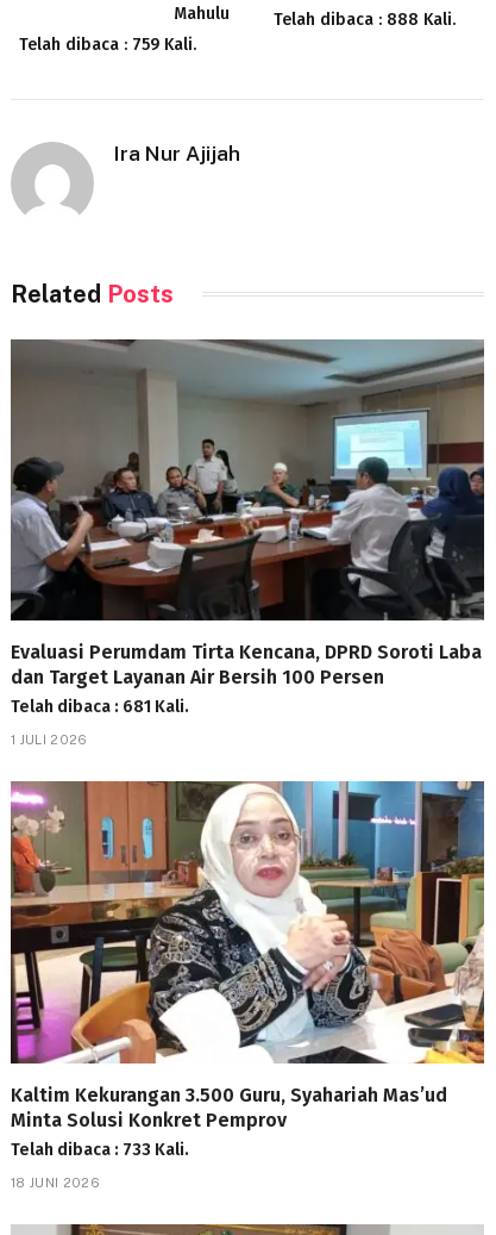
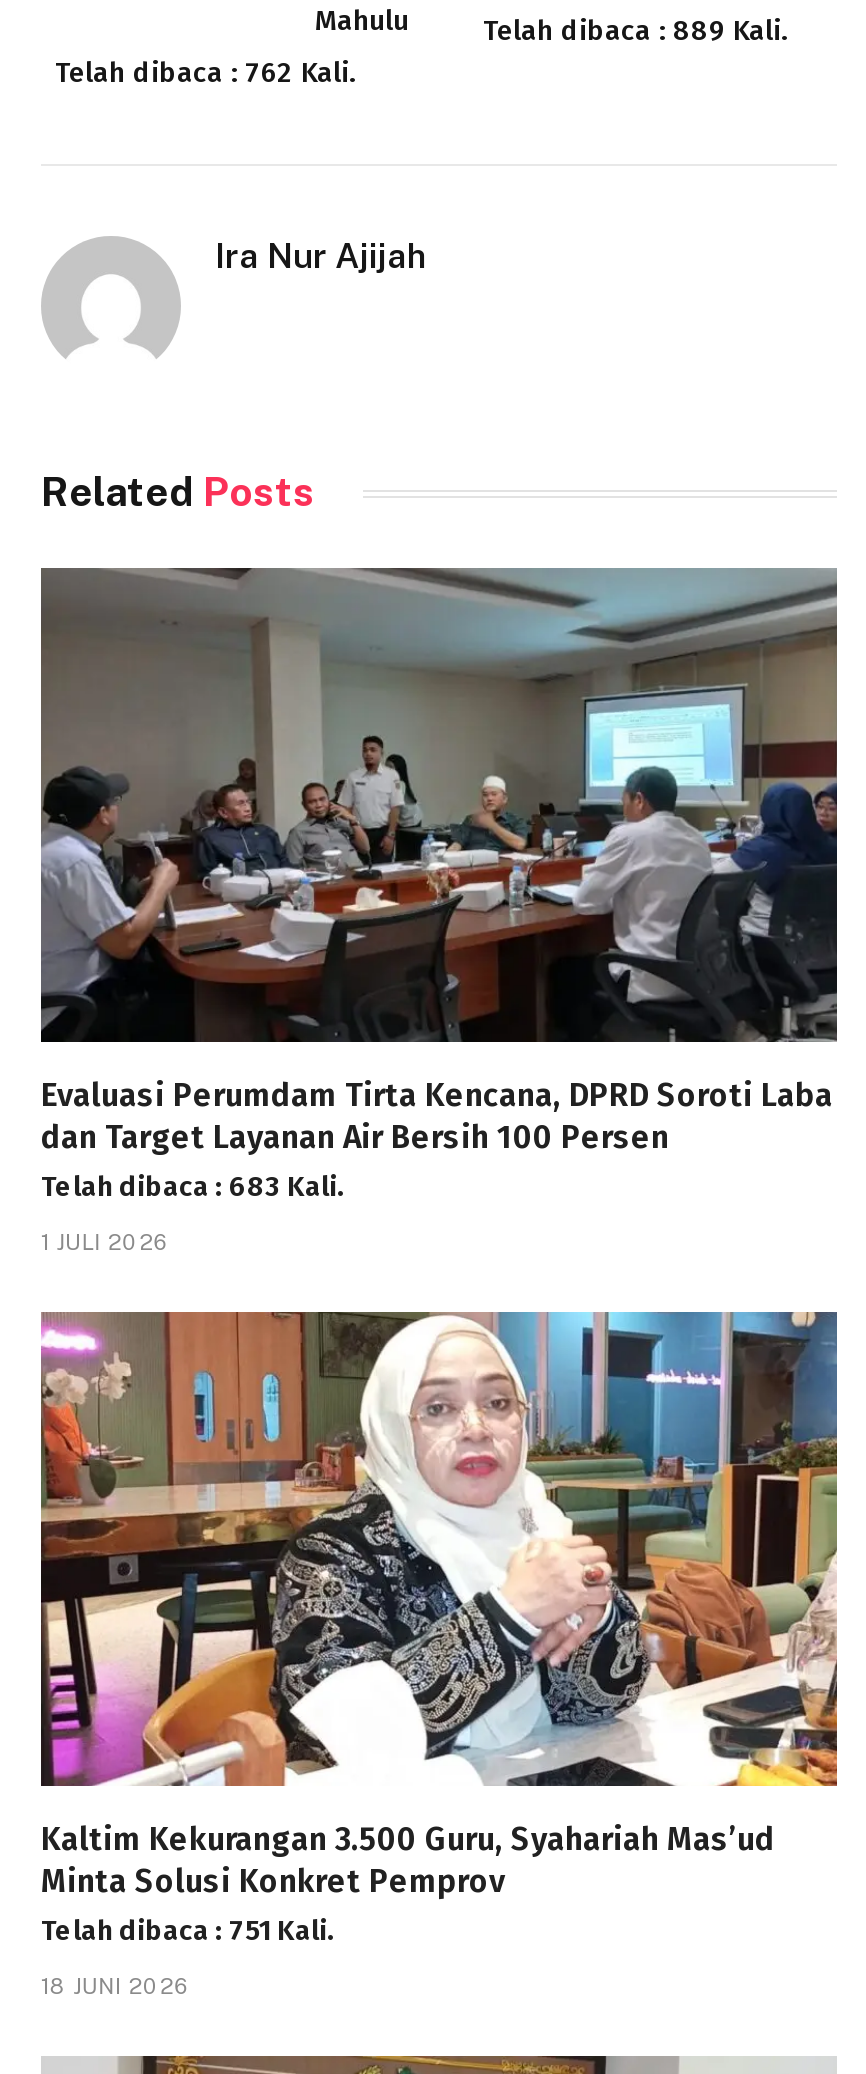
- Telah dibaca : 888 Kali.
+ Telah dibaca : 889 Kali.

- Telah dibaca : 759 Kali.
+ Telah dibaca : 762 Kali.

- Telah dibaca : 681 Kali.
+ Telah dibaca : 683 Kali.

- Telah dibaca : 733 Kali.
+ Telah dibaca : 751 Kali.
